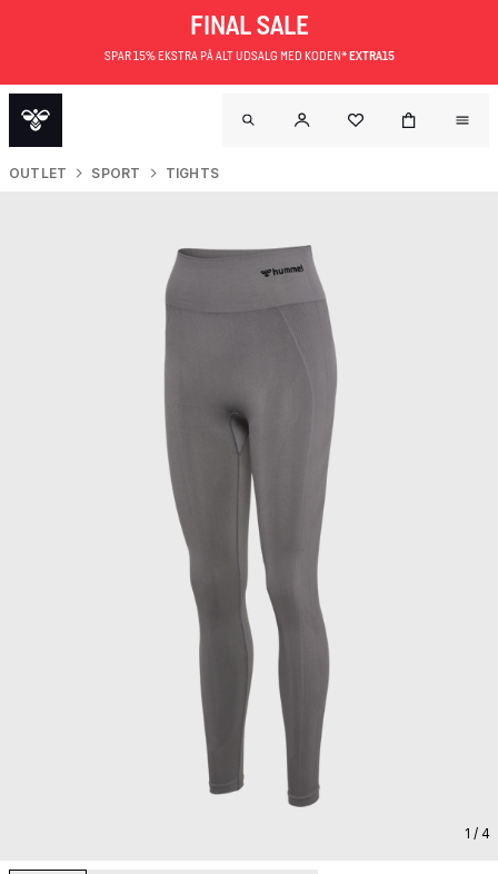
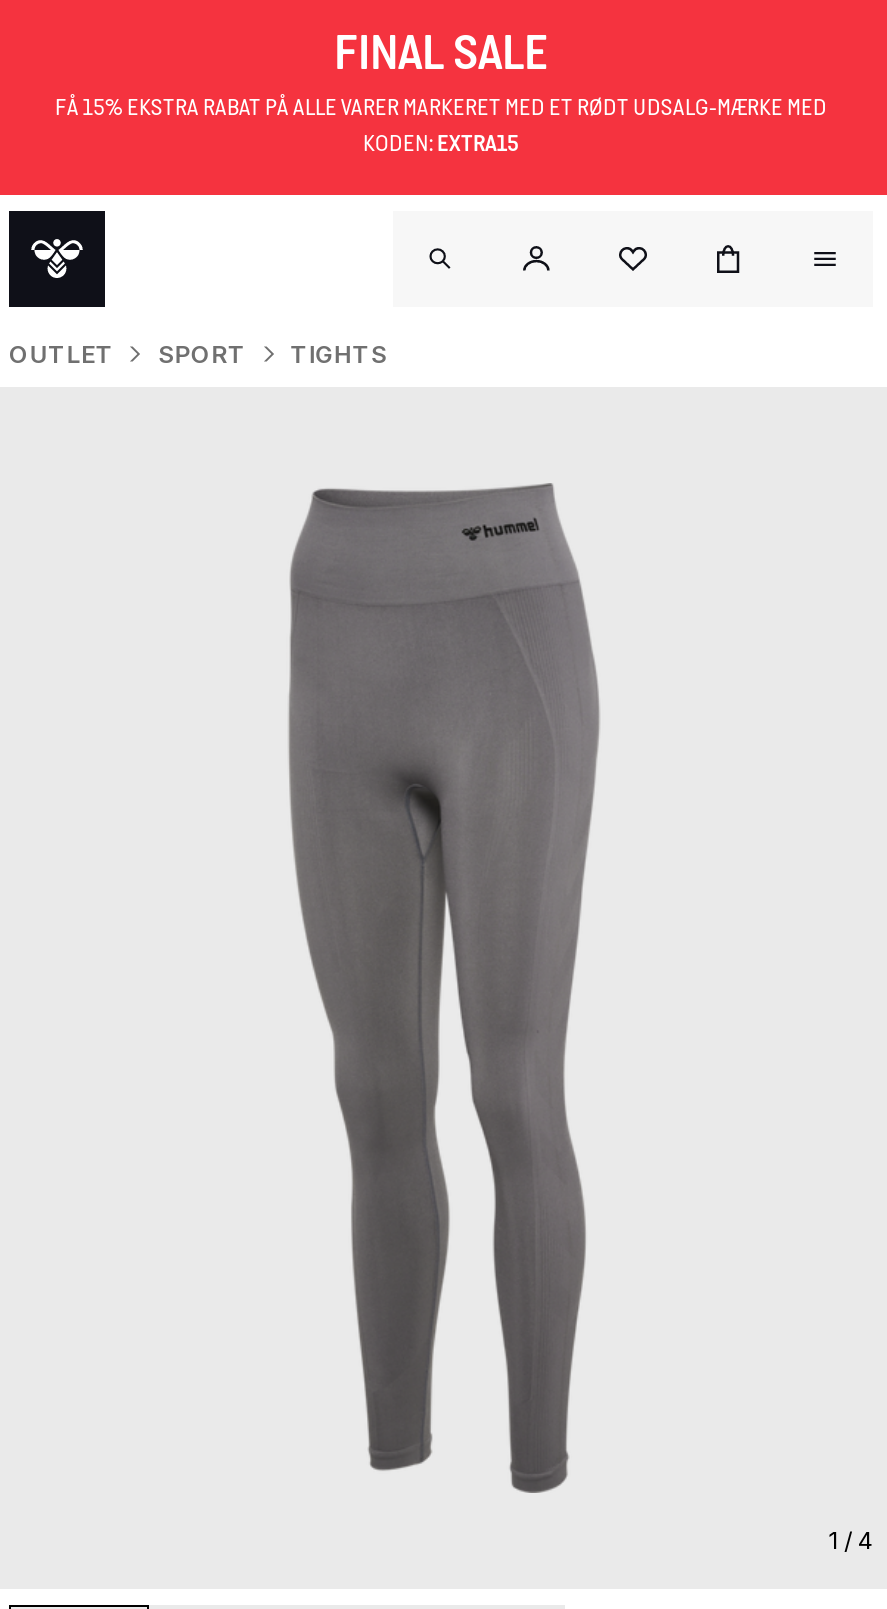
- SPAR 15% EKSTRA PÅ ALT UDSALG MED KODEN* EXTRA15
+ FÅ 15% EKSTRA RABAT PÅ ALLE VARER MARKERET MED ET RØDT UDSALG-MÆRKE MED
+ KODEN: EXTRA15
